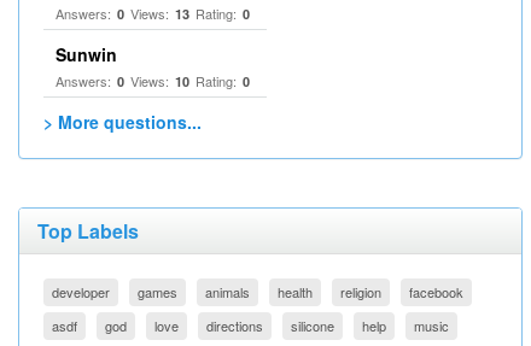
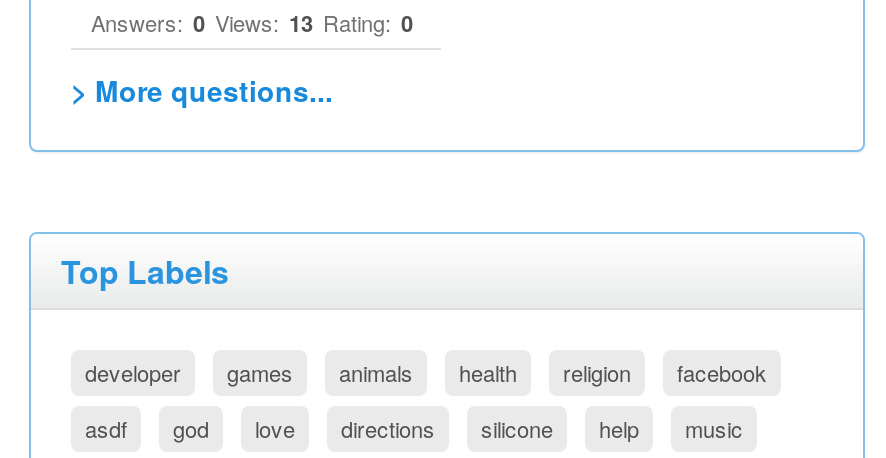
- Sunwin
- Answers: 0 Views: 10 Rating: 0
